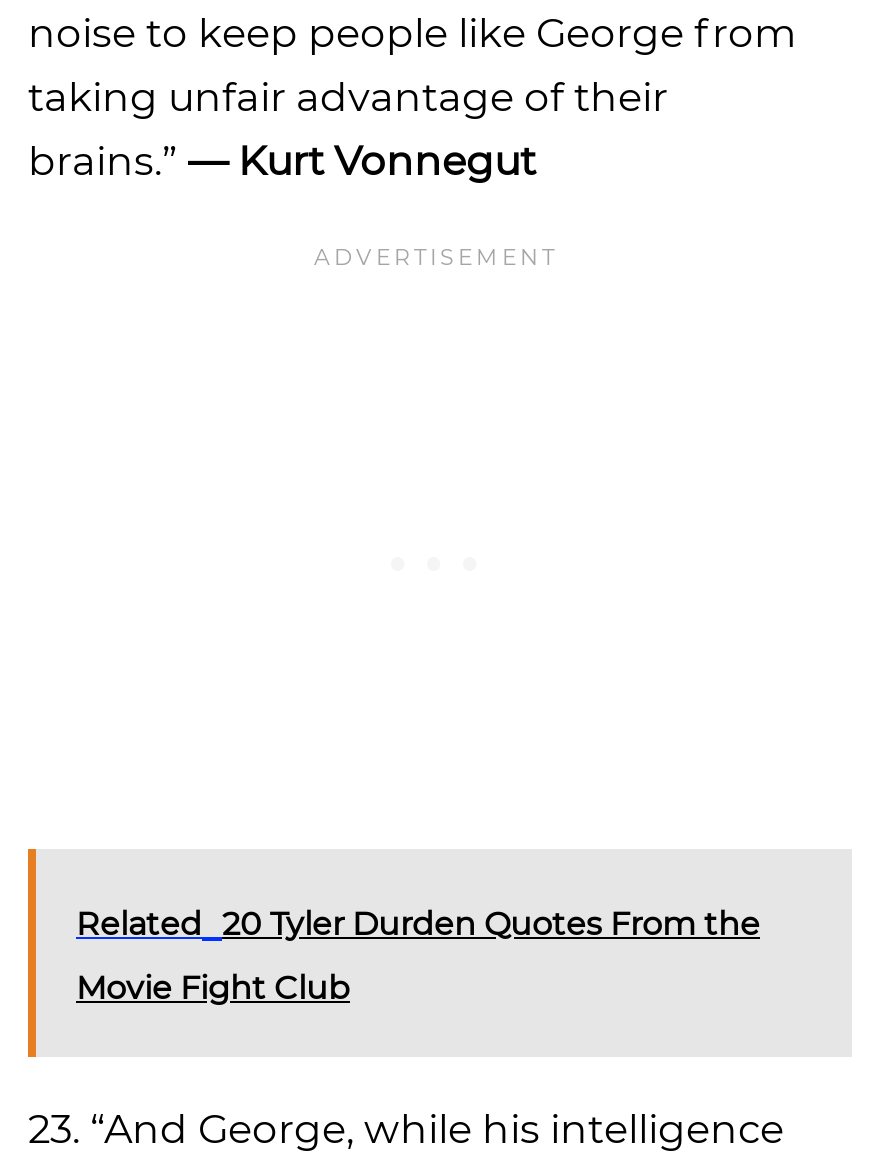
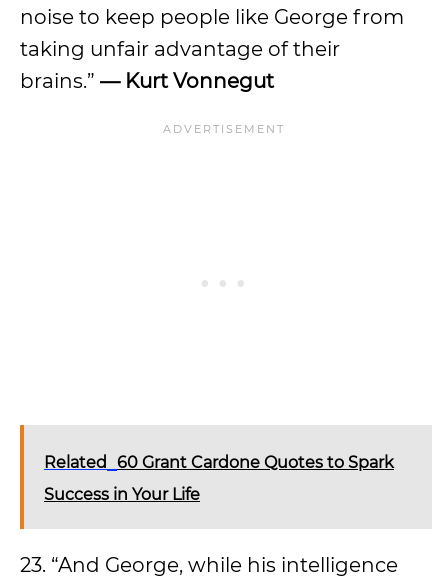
- Related 20 Tyler Durden Quotes From the
+ Related 60 Grant Cardone Quotes to Spark

- Movie Fight Club
+ Success in Your Life
